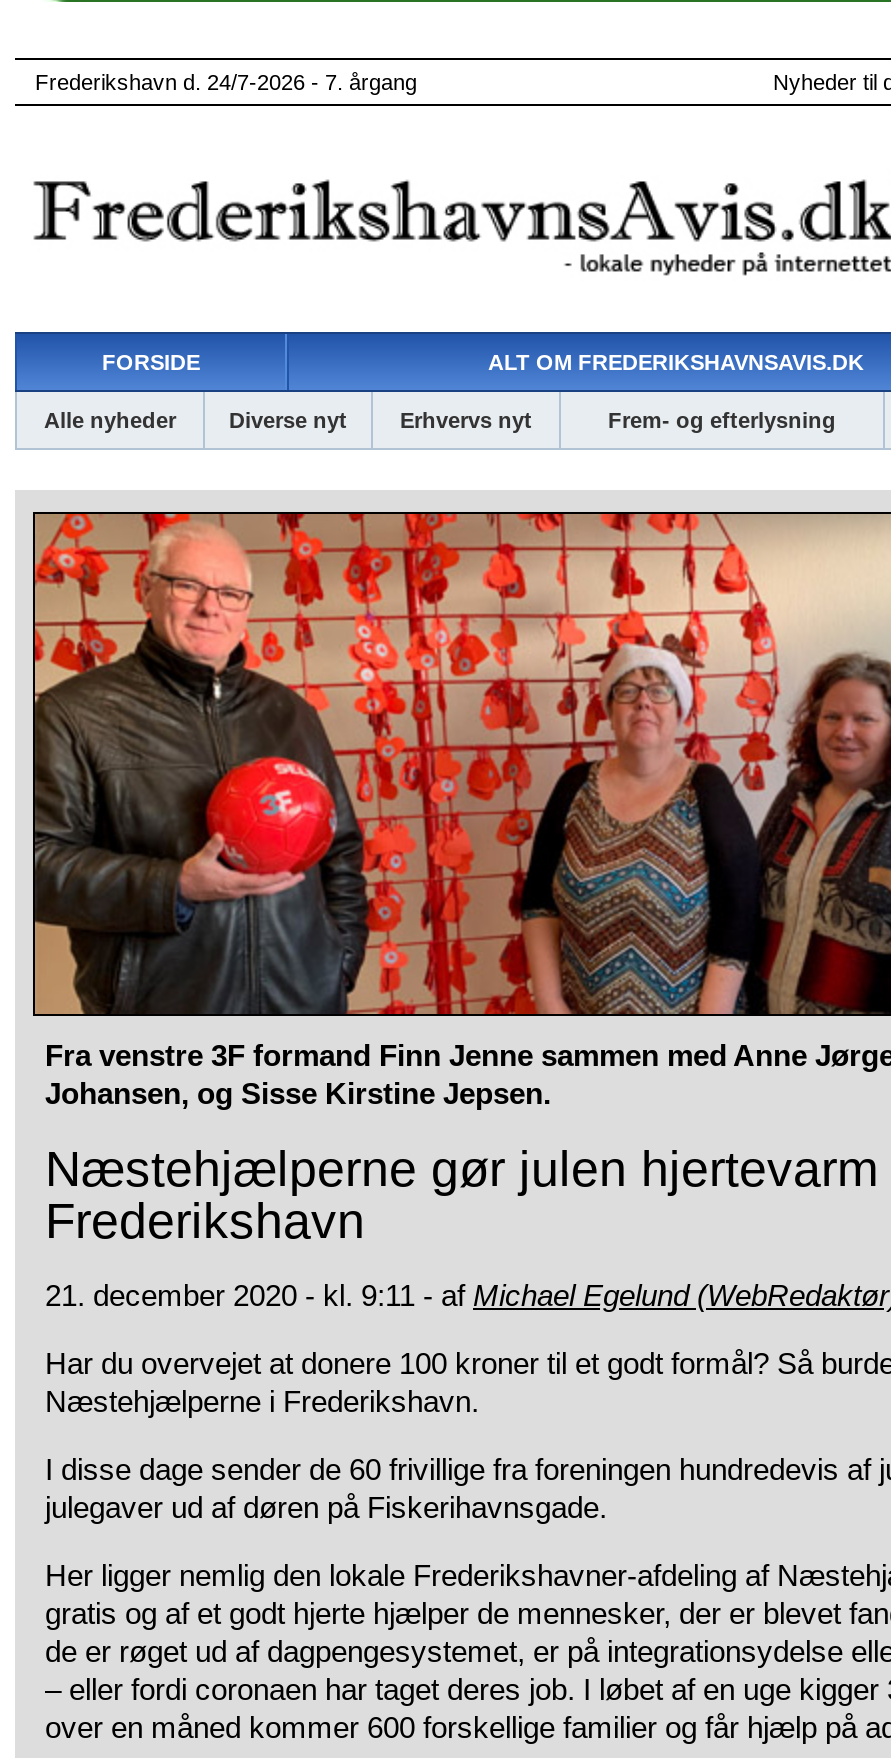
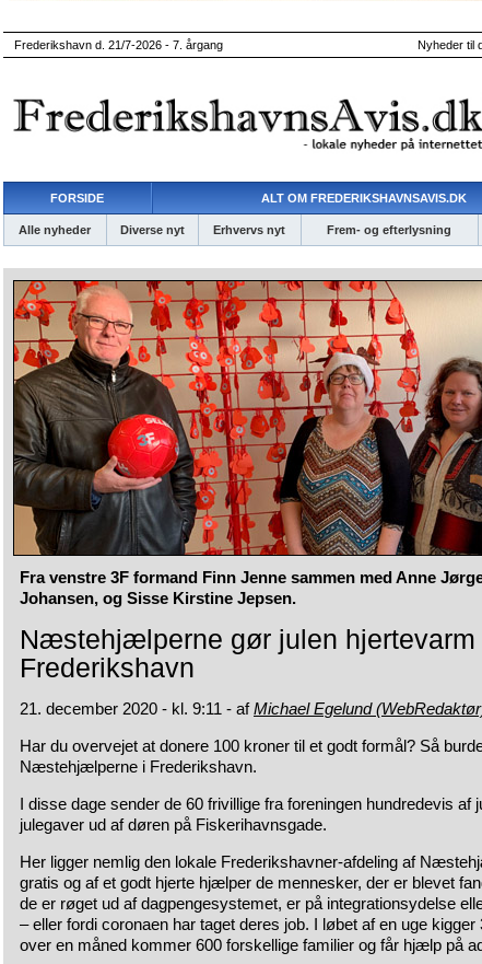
- Frederikshavn d. 24/7-2026 - 7. årgang
+ Frederikshavn d. 21/7-2026 - 7. årgang
